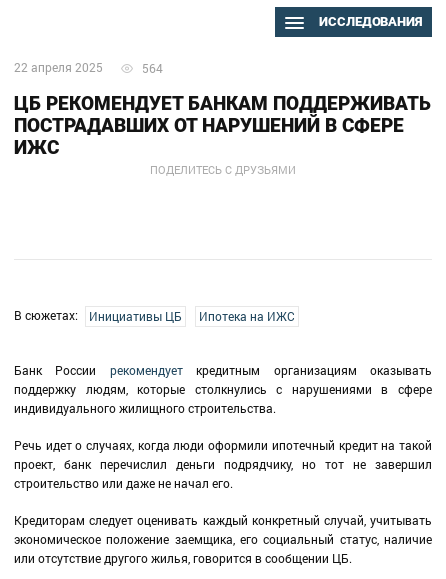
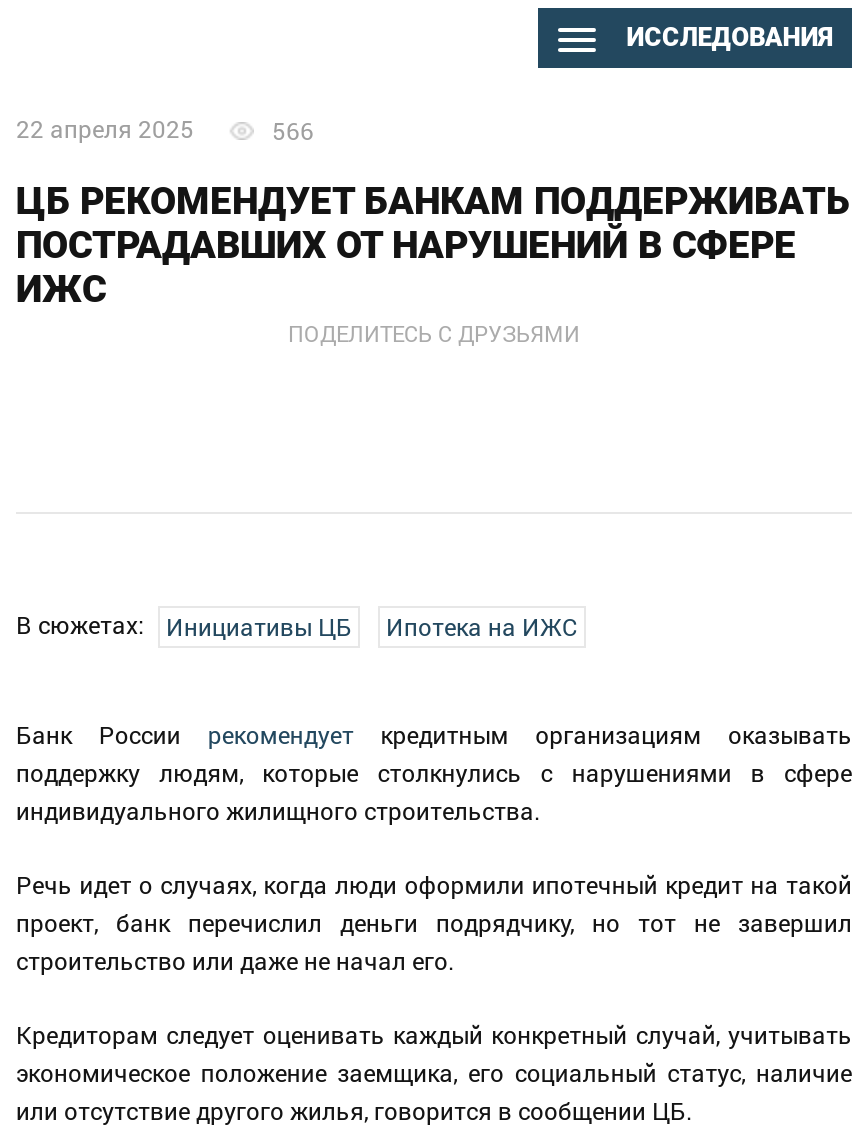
- 564
+ 566
